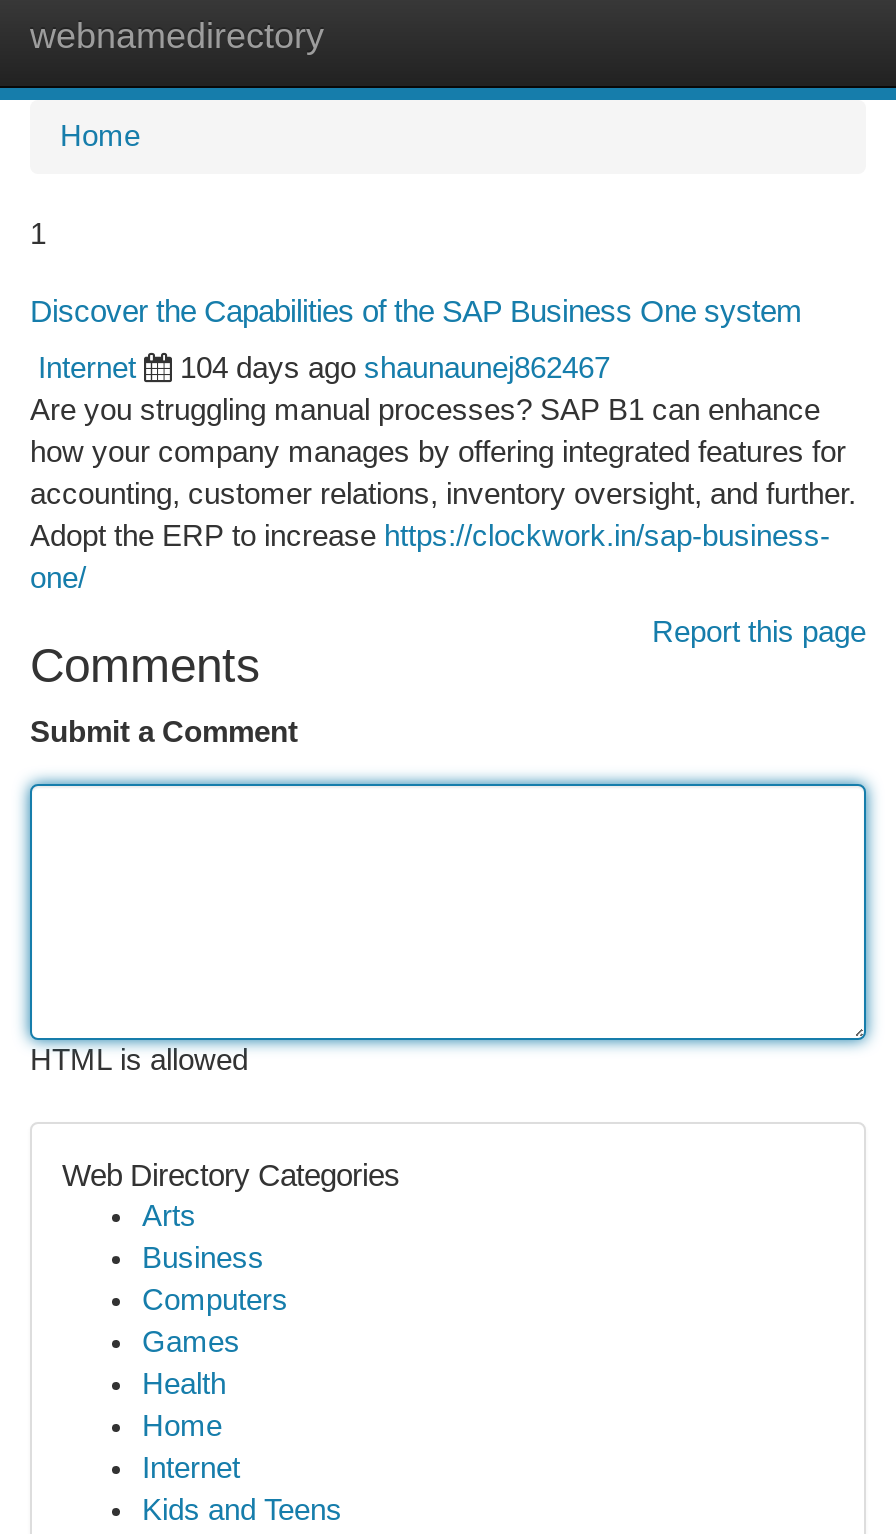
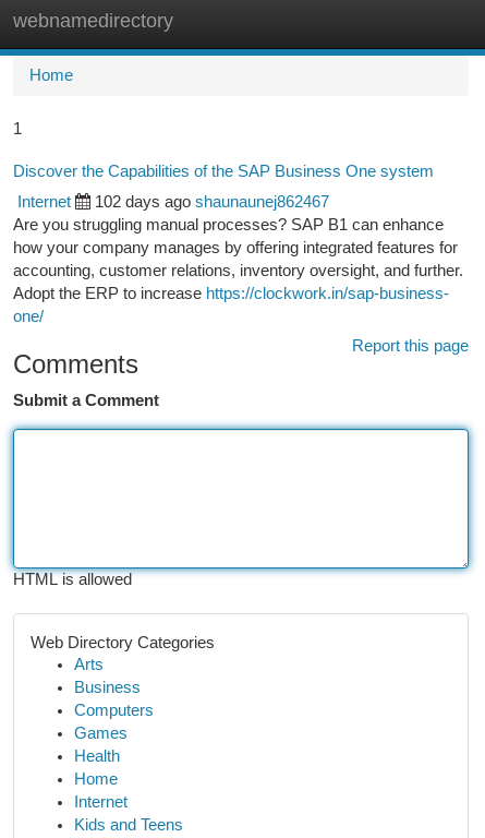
- 104 days ago shaunaunej862467
+ 102 days ago shaunaunej862467
